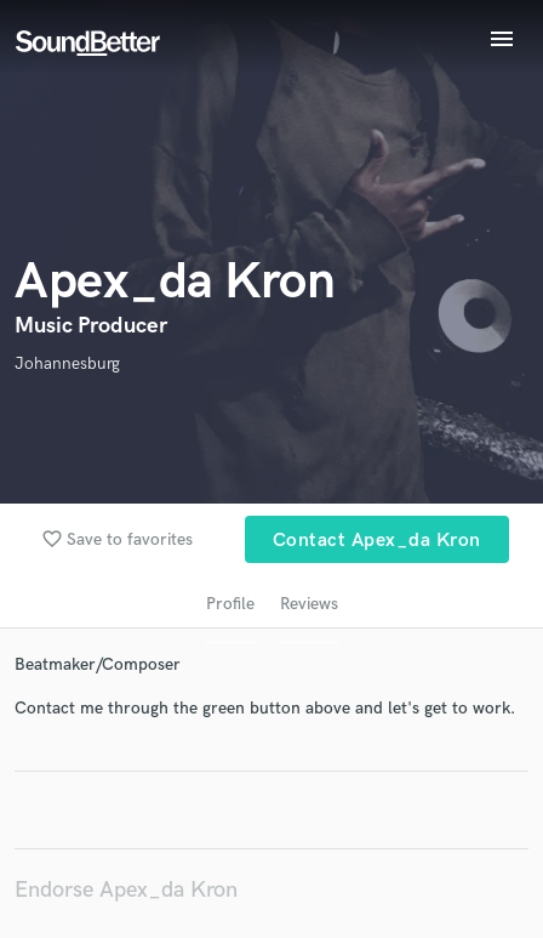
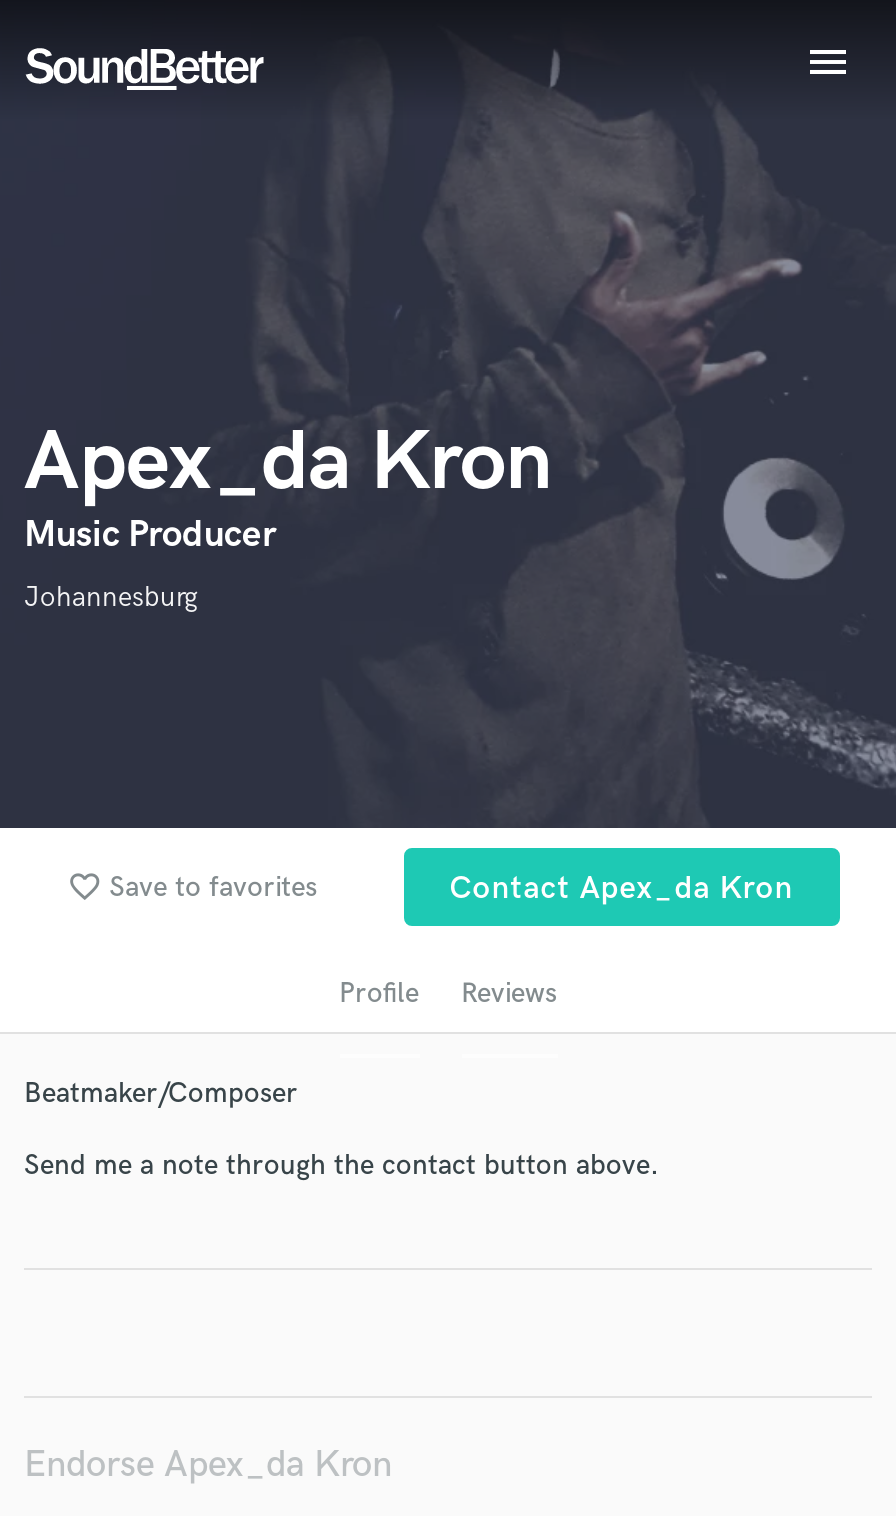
- Contact me through the green button above and let's get to work.
+ Send me a note through the contact button above.
